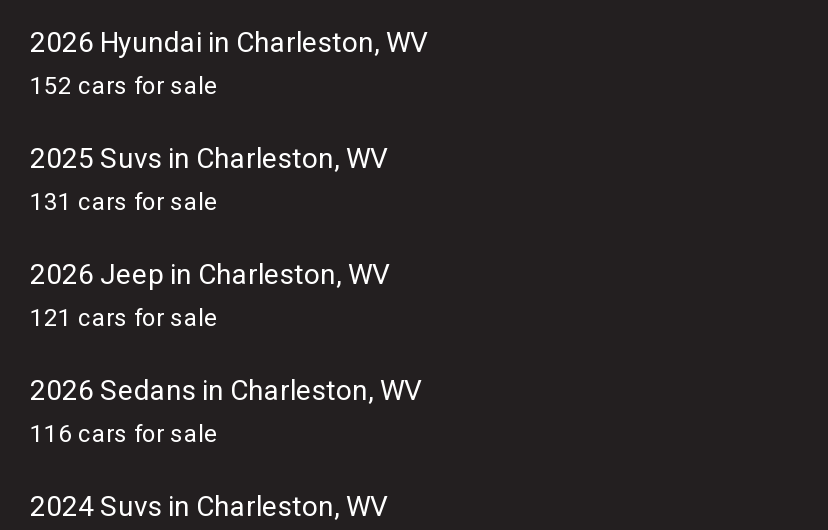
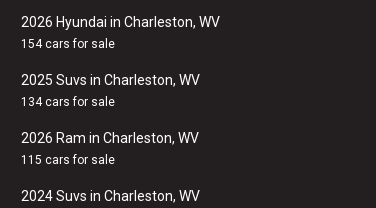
- 152 cars for sale
+ 154 cars for sale

- 131 cars for sale
- 2026 Jeep in Charleston, WV
- 121 cars for sale
- 2026 Sedans in Charleston, WV
- 116 cars for sale
+ 134 cars for sale
+ 2026 Ram in Charleston, WV
+ 115 cars for sale
